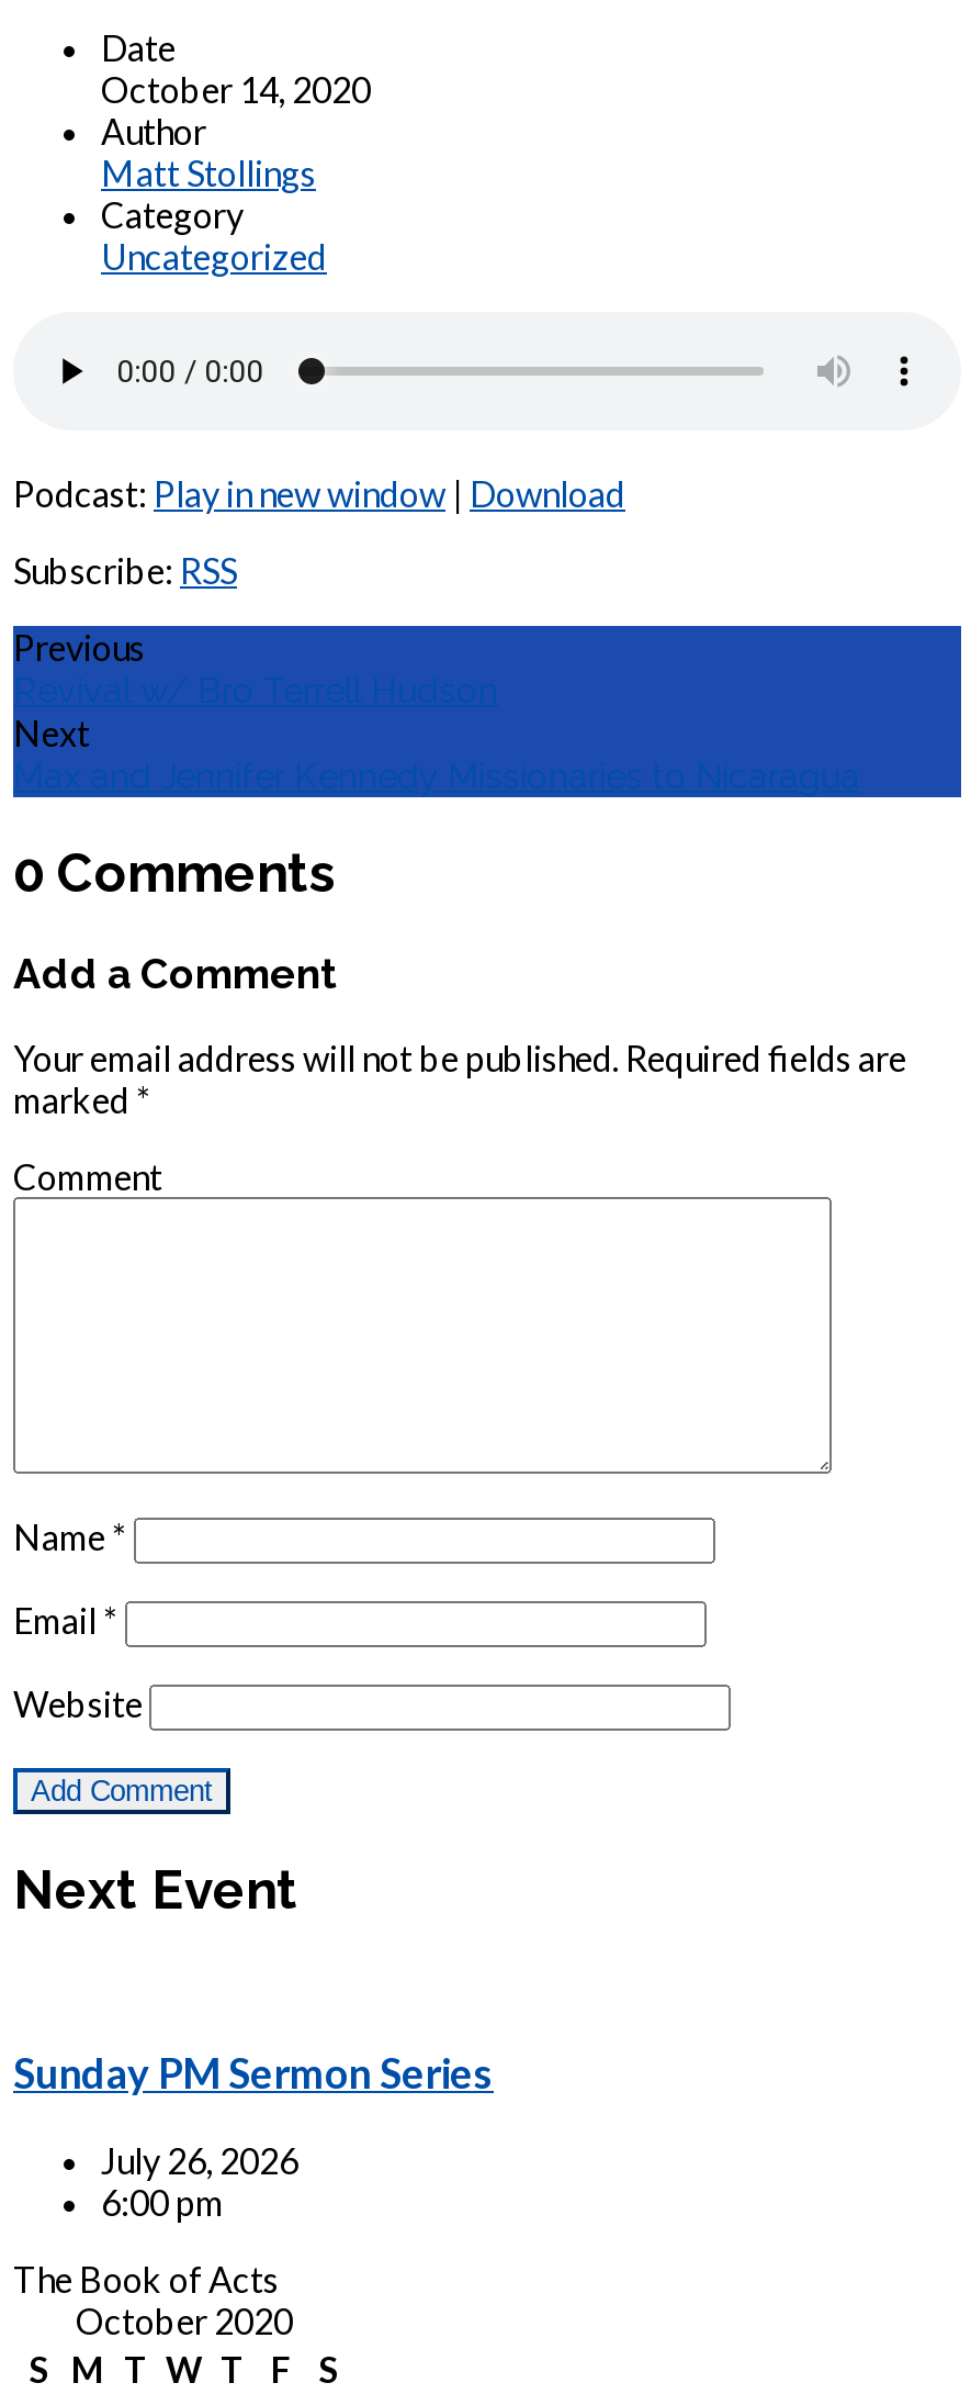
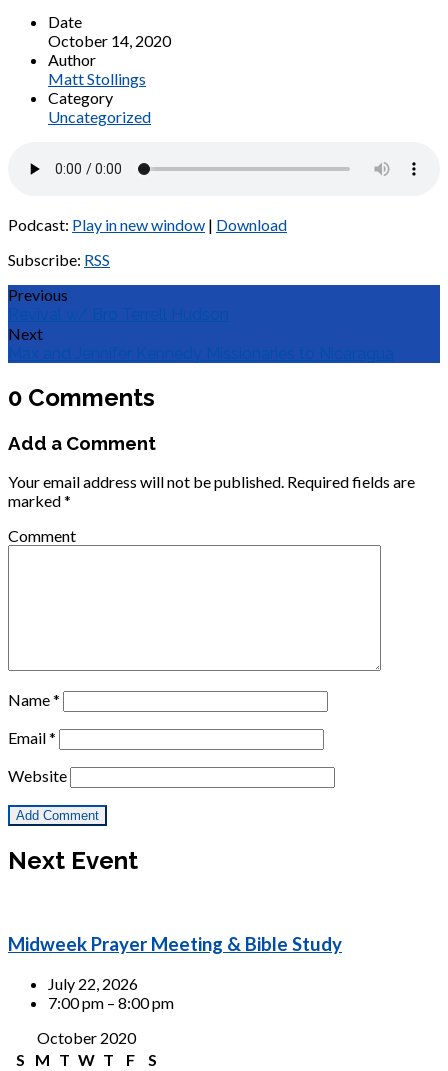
- Sunday PM Sermon Series
- July 26, 2026
- 6:00 pm
- The Book of Acts
+ Midweek Prayer Meeting & Bible Study
+ July 22, 2026
+ 7:00 pm – 8:00 pm
